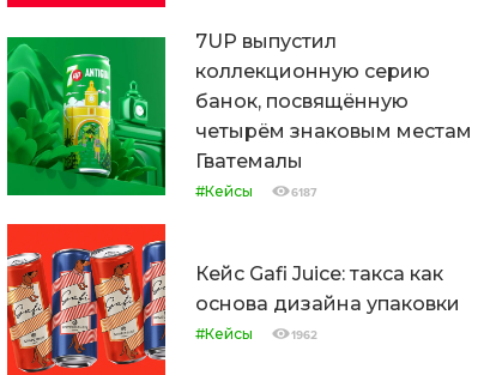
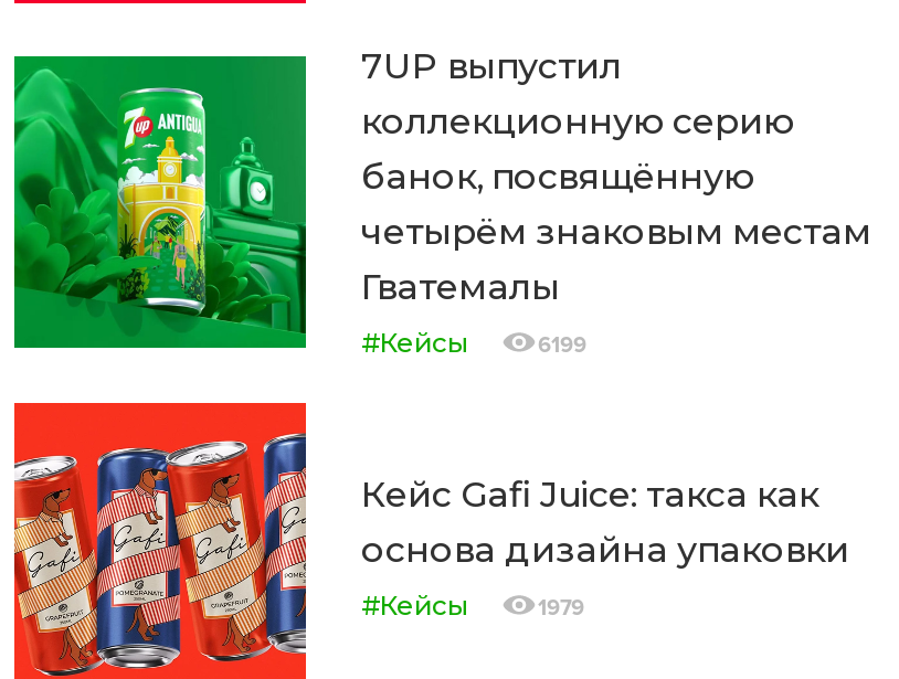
- 6187
+ 6199

- 1962
+ 1979
